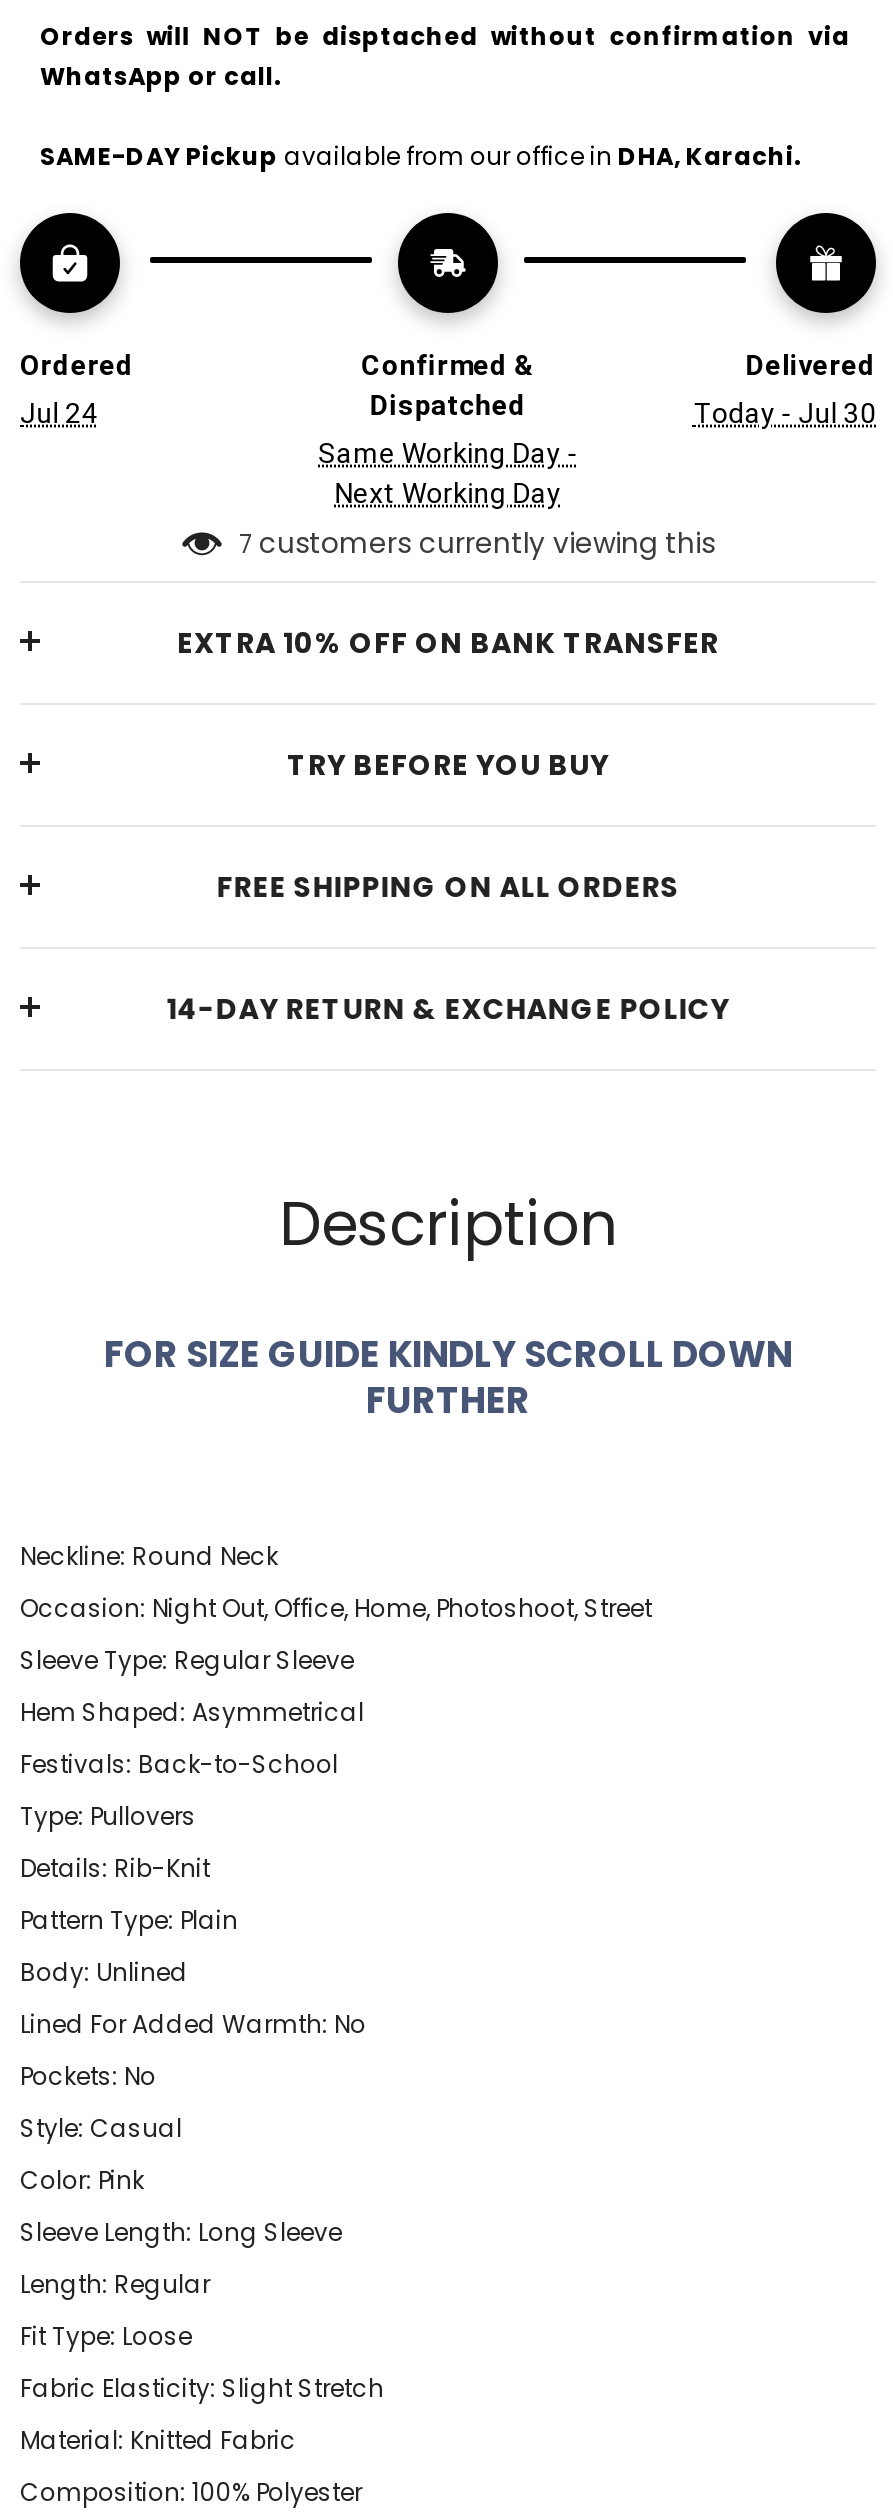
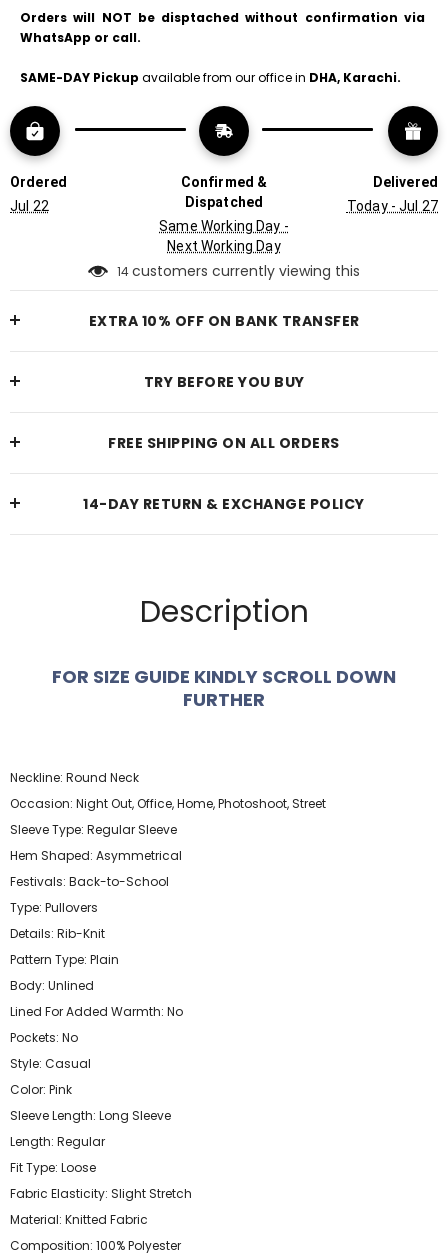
- Jul 24
+ Jul 22

- Today - Jul 30
+ Today - Jul 27

- 7 customers currently viewing this
+ 14 customers currently viewing this
